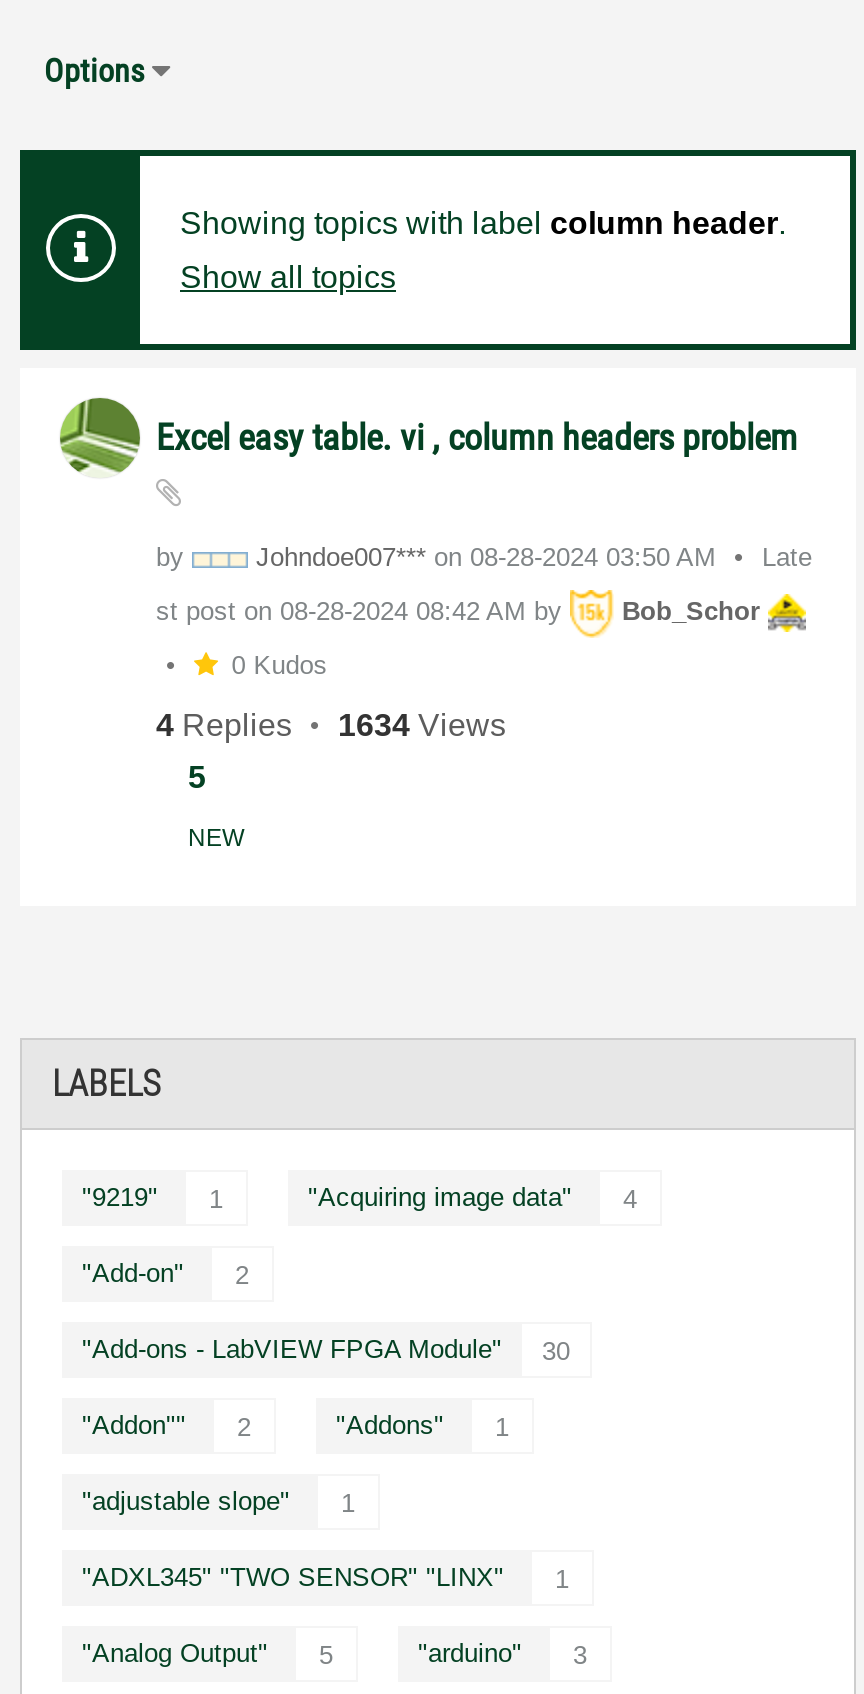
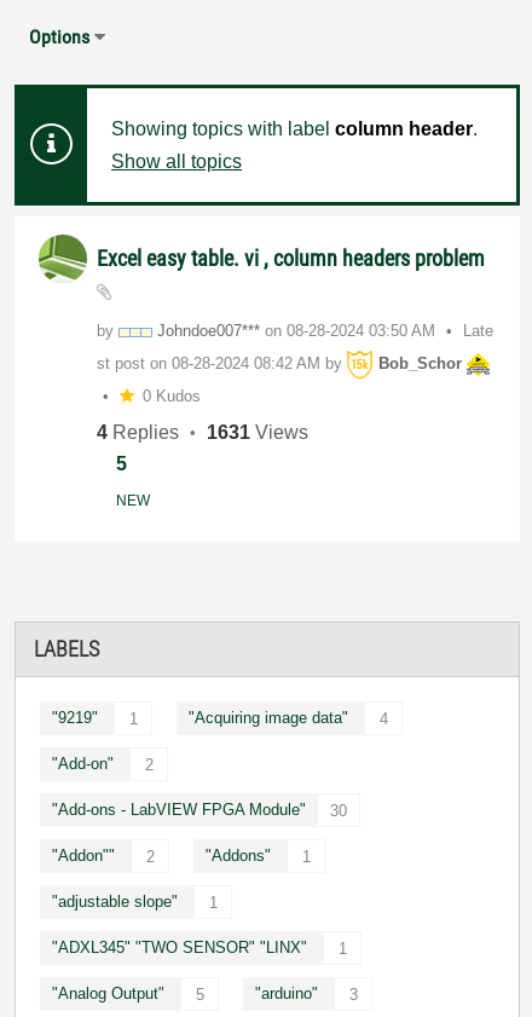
- 4 Replies 1634 Views
+ 4 Replies 1631 Views
